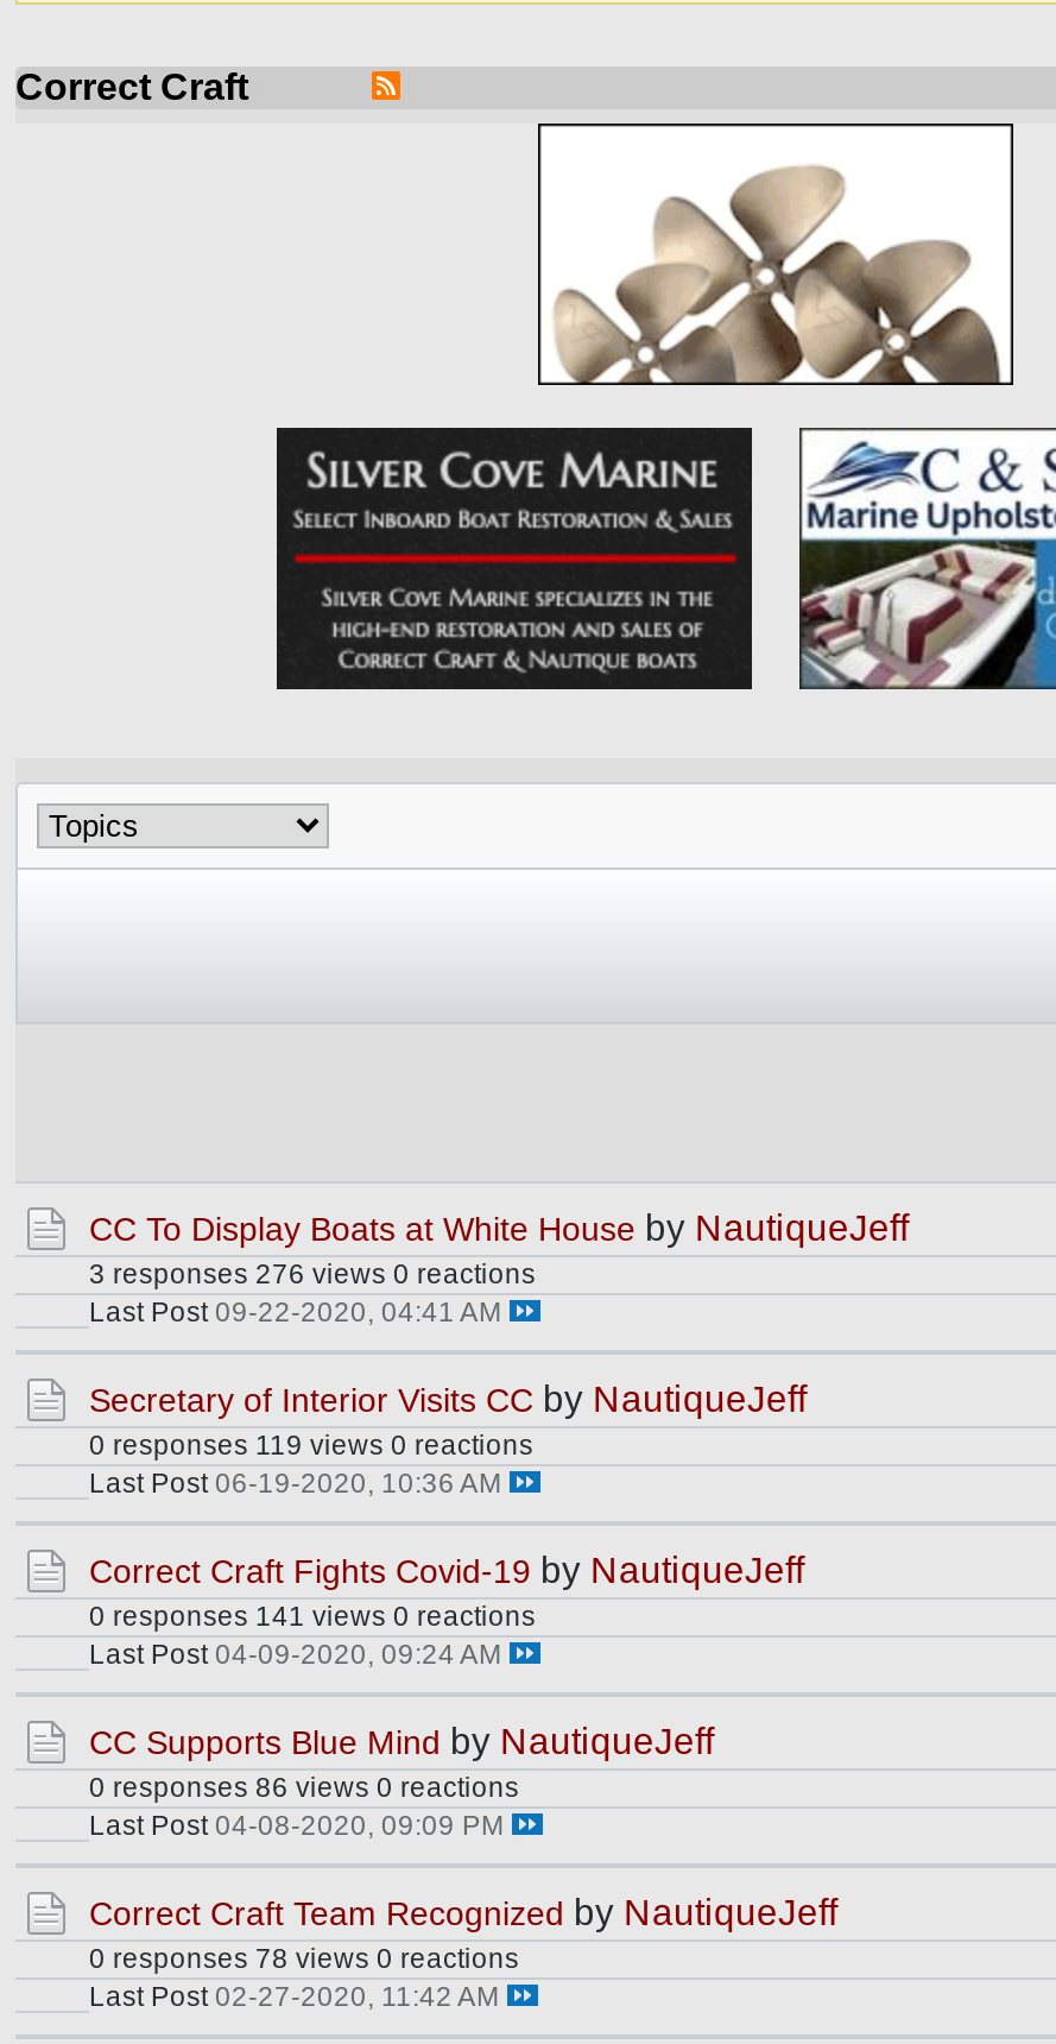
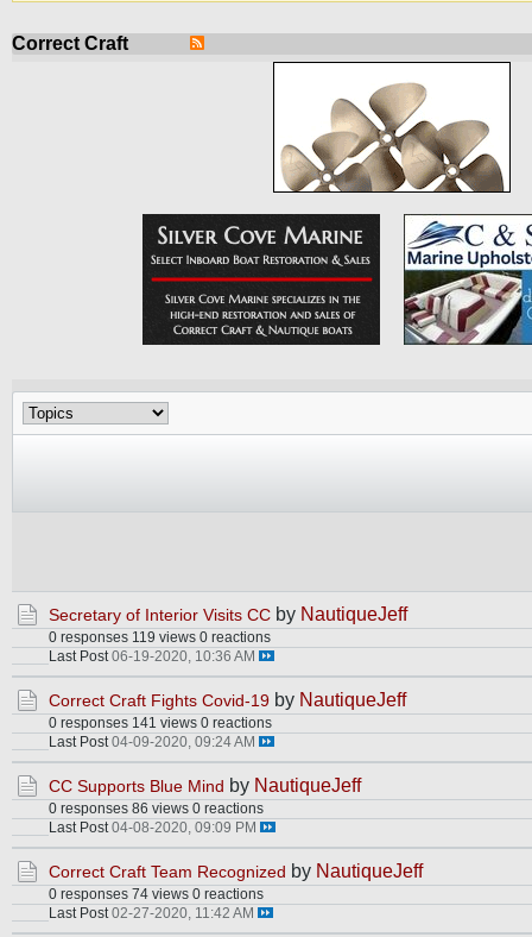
- CC To Display Boats at White House by NautiqueJeff
- 3 responses 276 views 0 reactions
- Last Post 09-22-2020, 04:41 AM

- 0 responses 78 views 0 reactions
+ 0 responses 74 views 0 reactions
